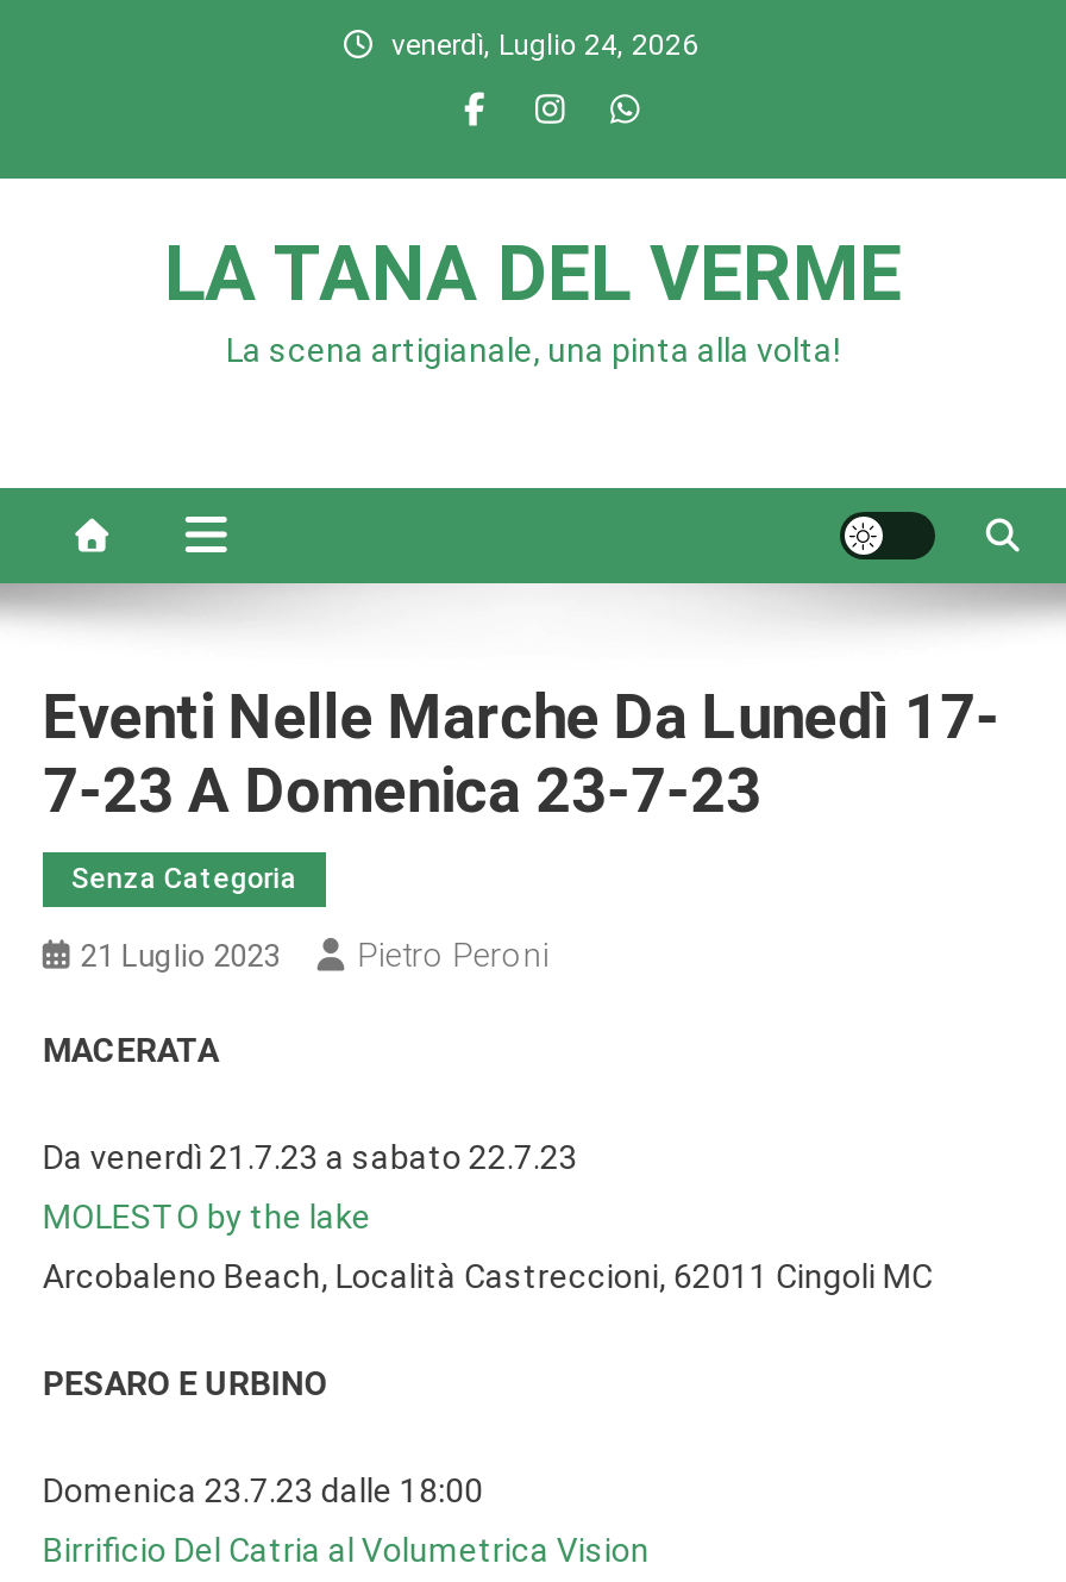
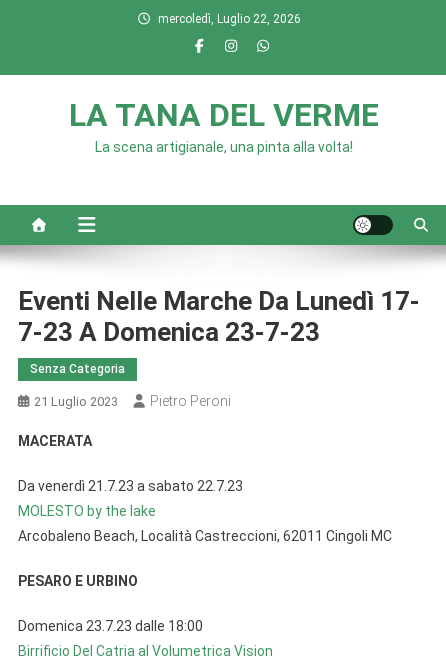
- venerdì, Luglio 24, 2026
+ mercoledì, Luglio 22, 2026
